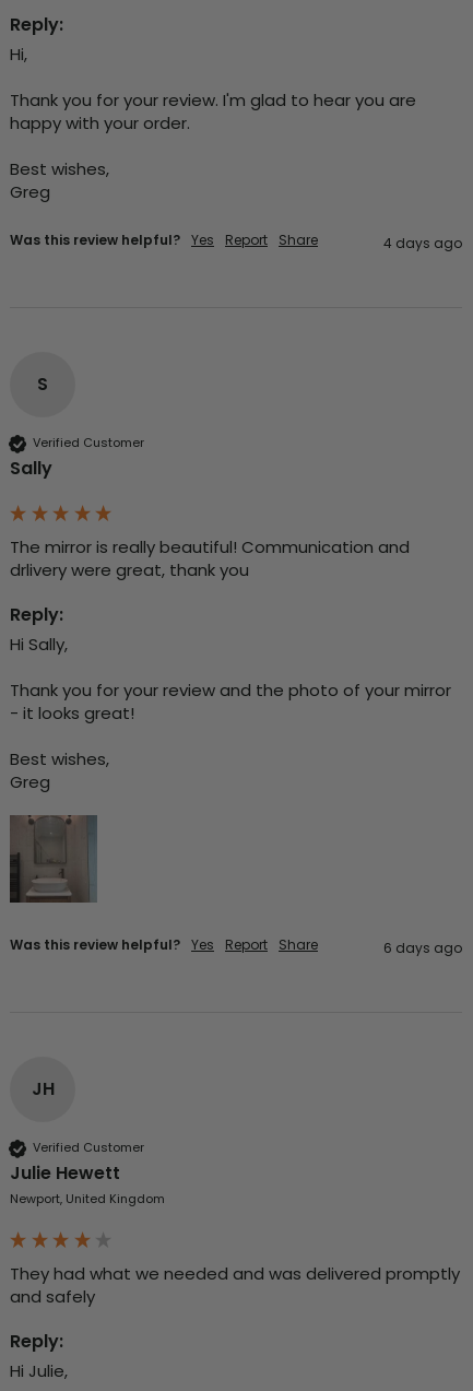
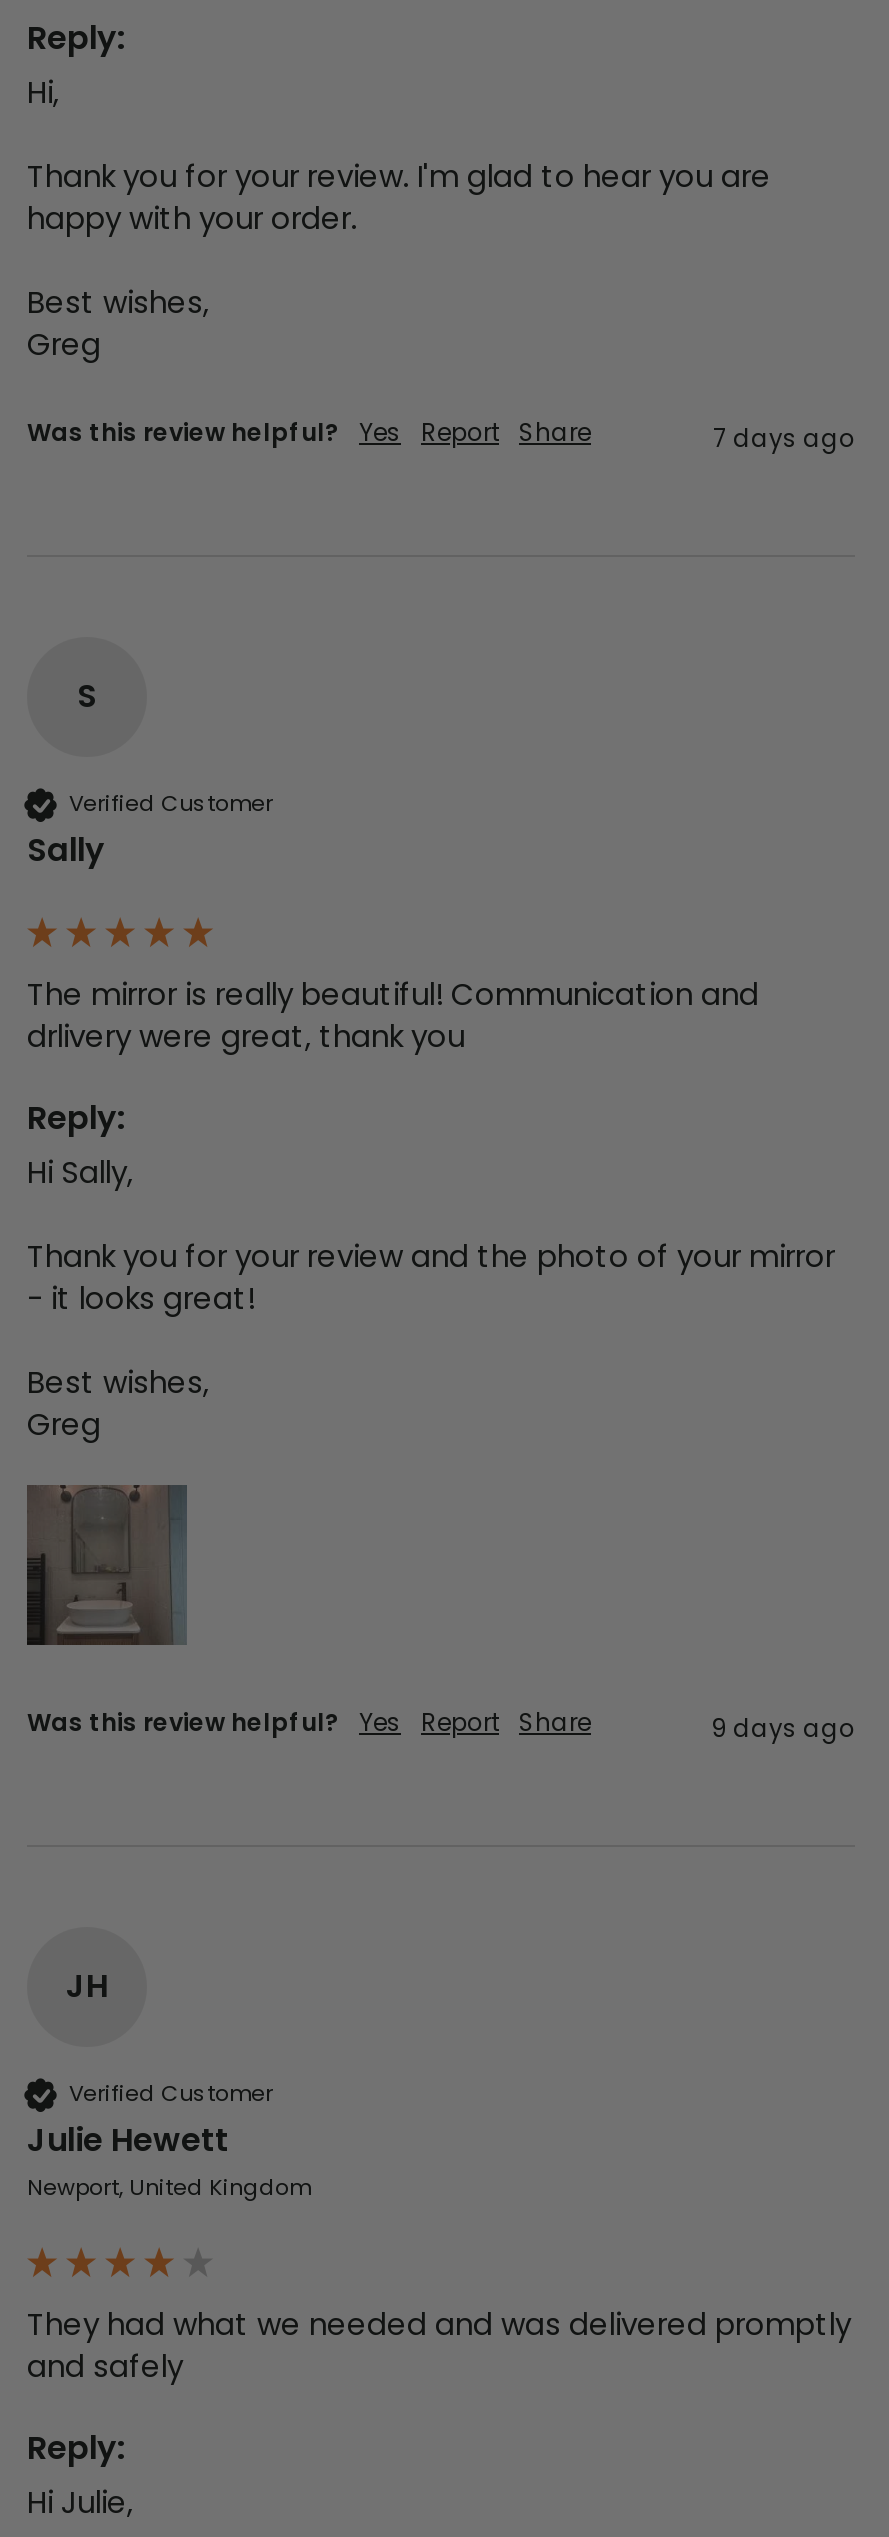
- 4 days ago
+ 7 days ago

- 6 days ago
+ 9 days ago
